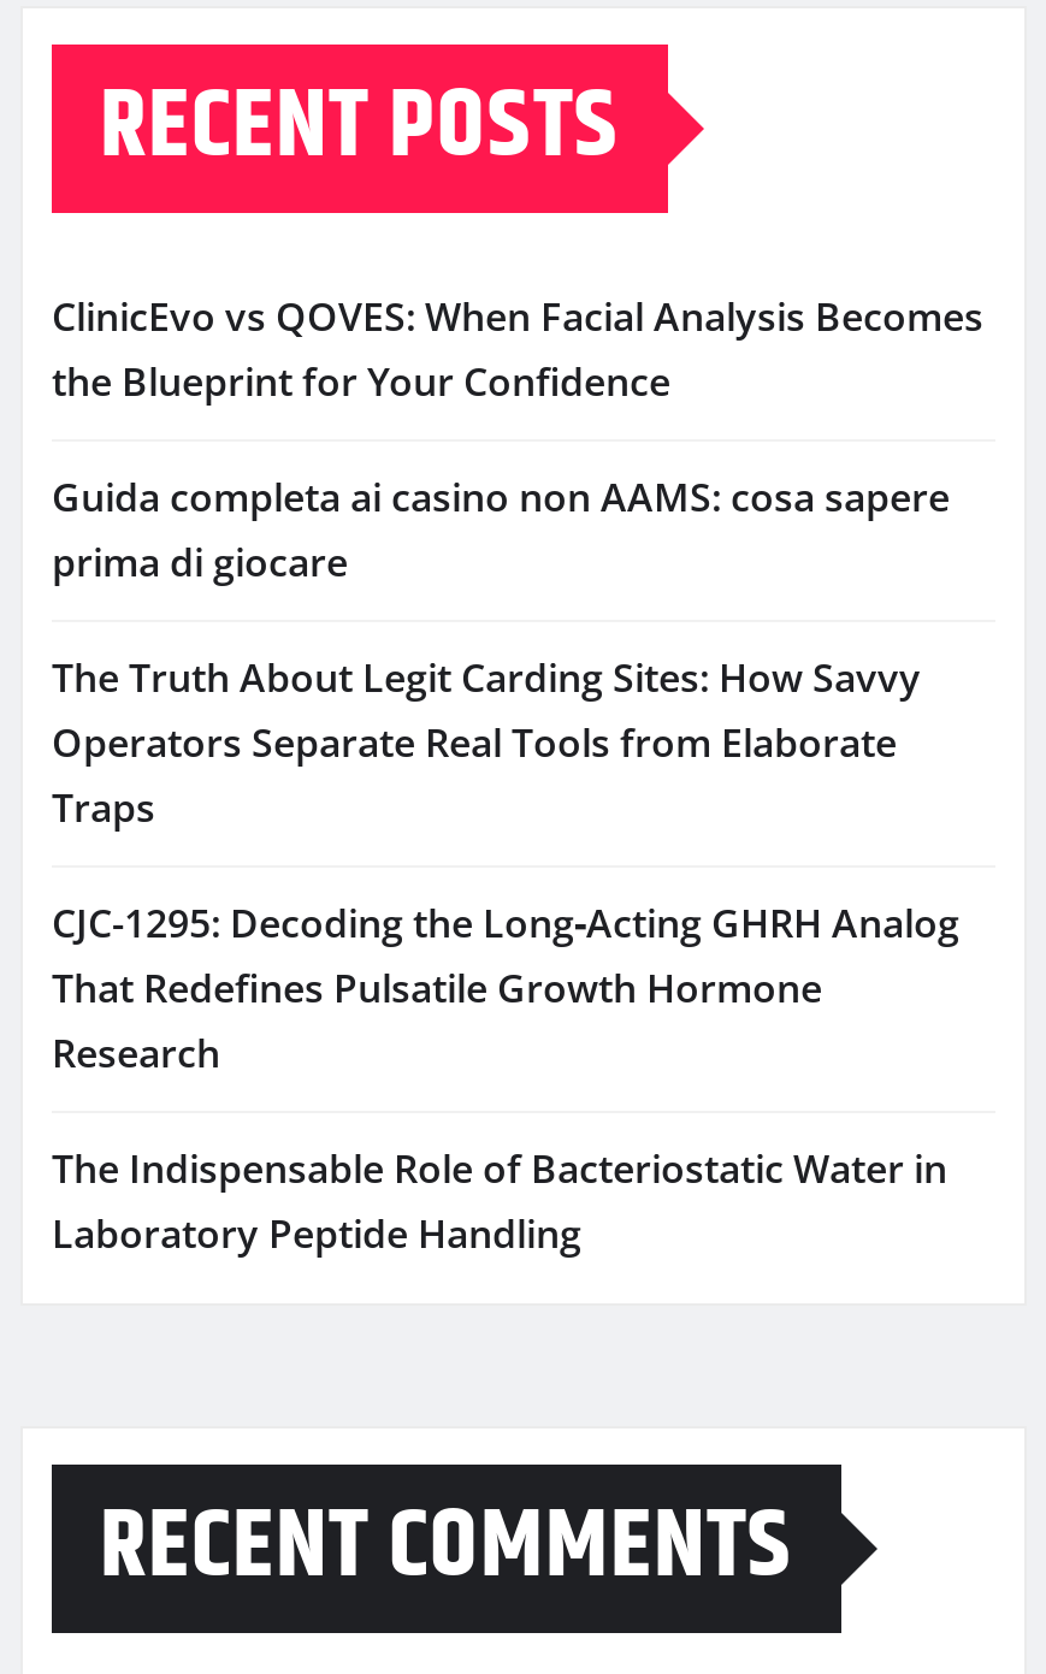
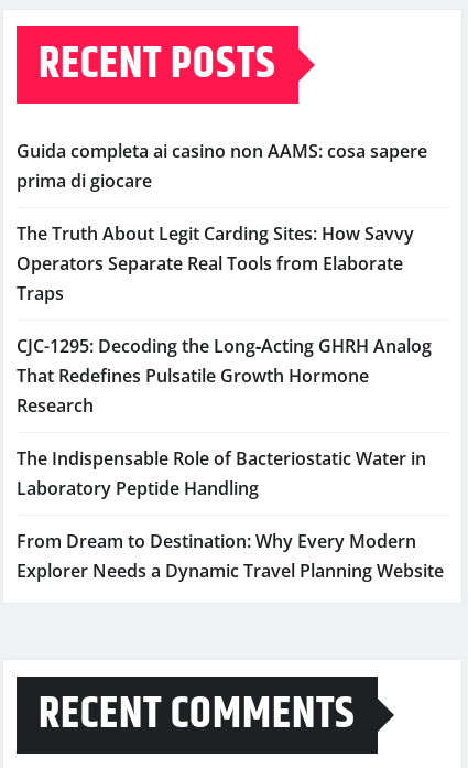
- ClinicEvo vs QOVES: When Facial Analysis Becomes
- the Blueprint for Your Confidence

moved up: Guida completa ai casino non AAMS: cosa sapere | prima di giocare | The Truth About Legit Carding Sites: How Savvy | ... | The Indispensable Role of Bacteriostatic Water in | Laboratory Peptide Handling

+ From Dream to Destination: Why Every Modern
+ Explorer Needs a Dynamic Travel Planning Website
